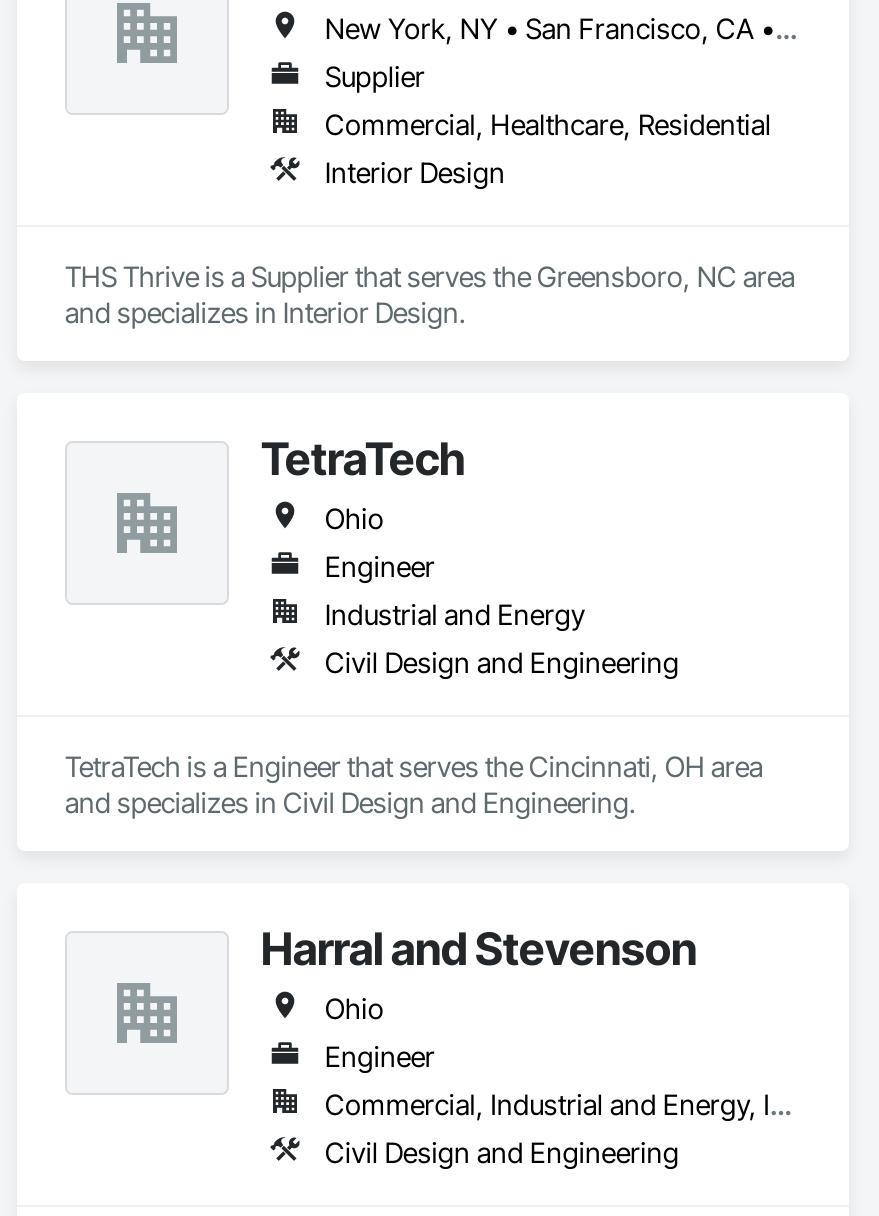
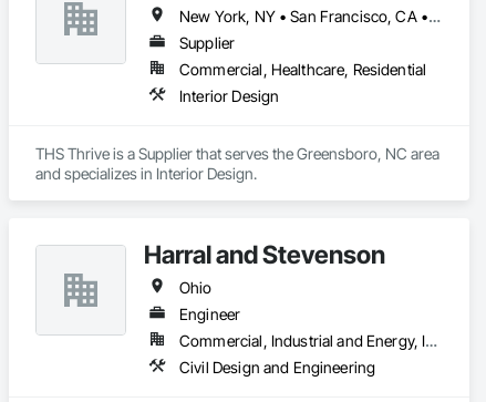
- TetraTech
- Ohio
- Engineer
- Industrial and Energy
- Civil Design and Engineering
- TetraTech is a Engineer that serves the Cincinnati, OH area
- and specializes in Civil Design and Engineering.
